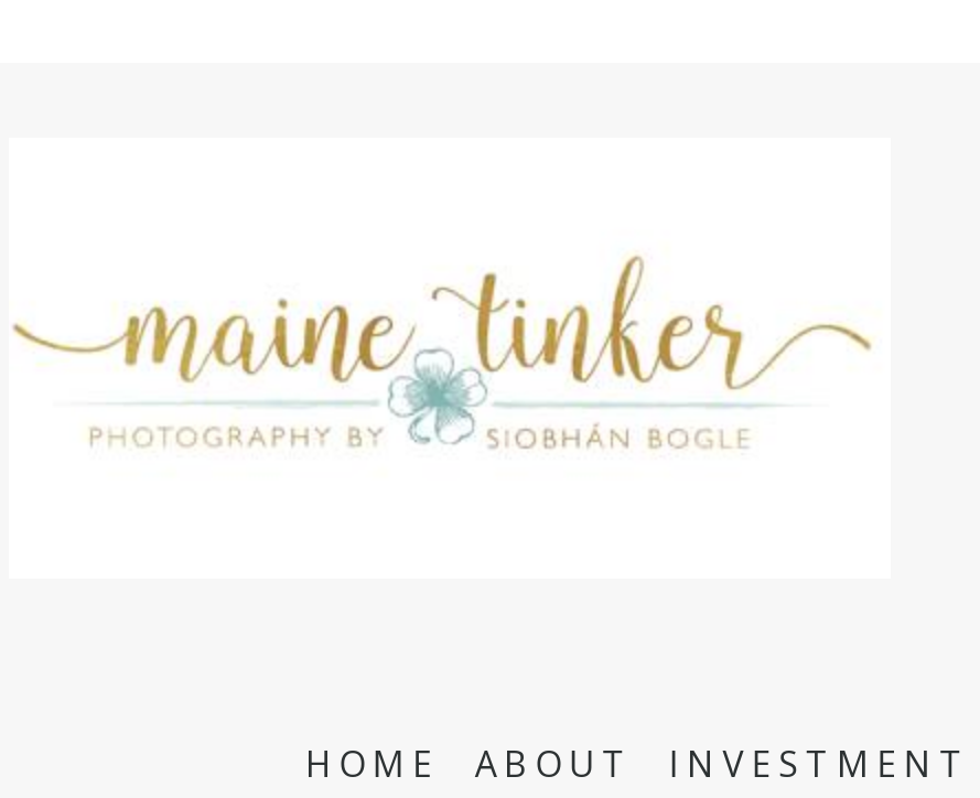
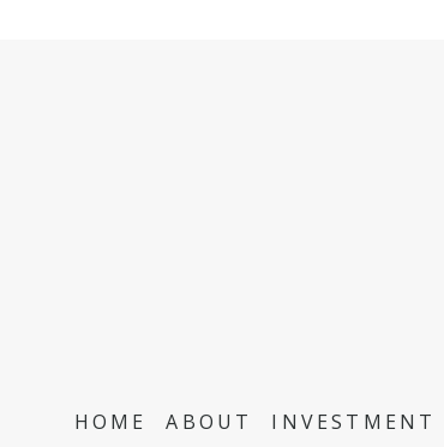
- [image]
